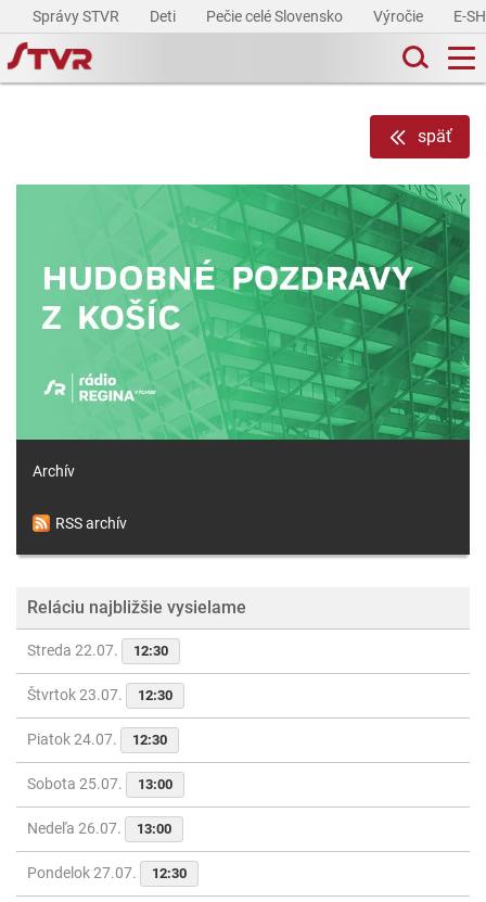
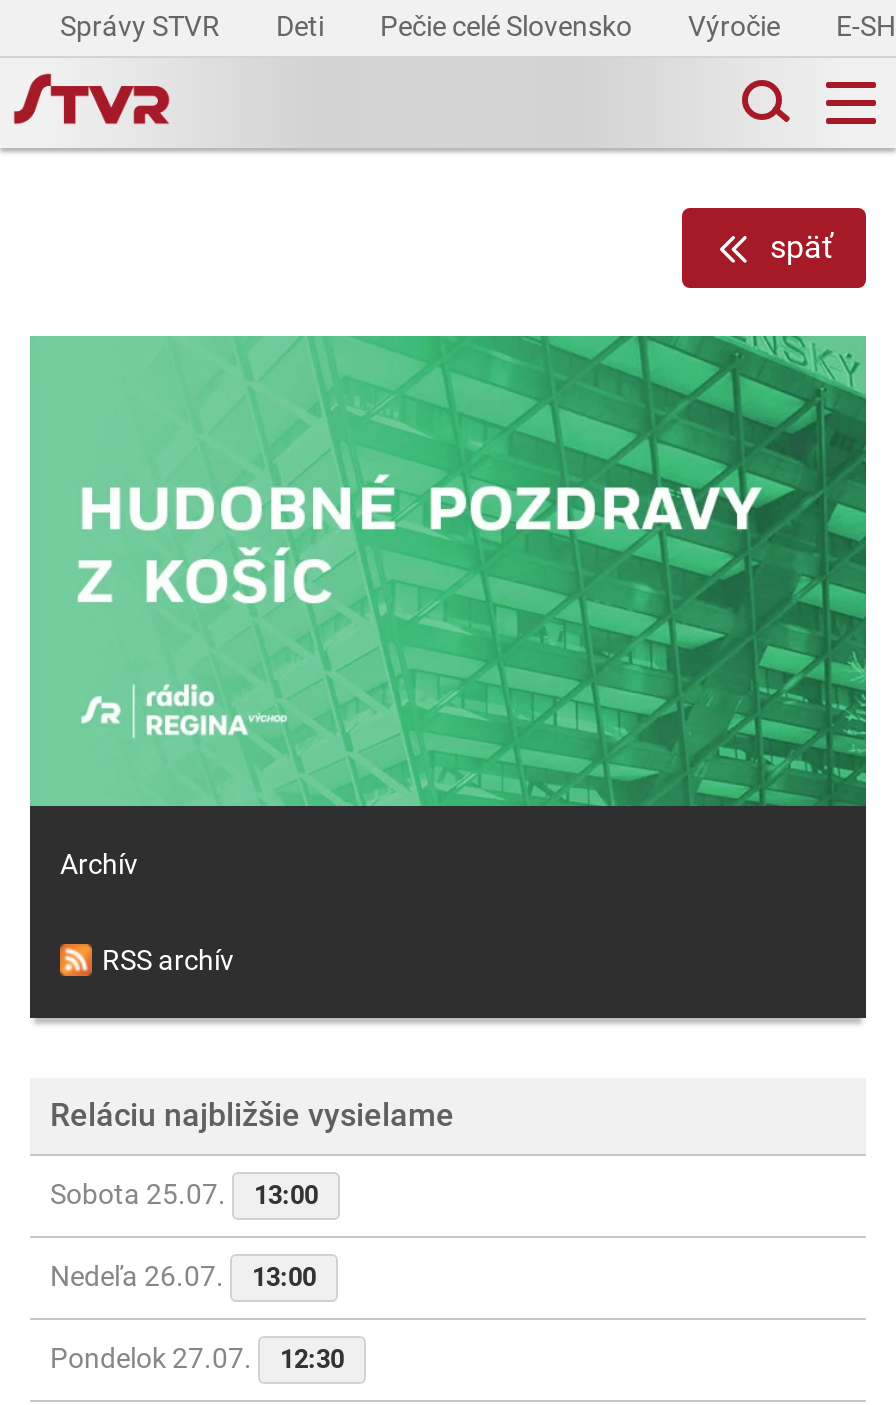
- Streda 22.07.
- 12:30
- Štvrtok 23.07.
- 12:30
- Piatok 24.07.
- 12:30
